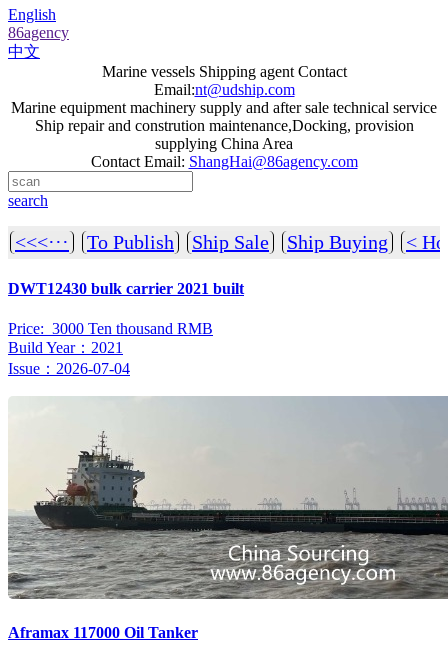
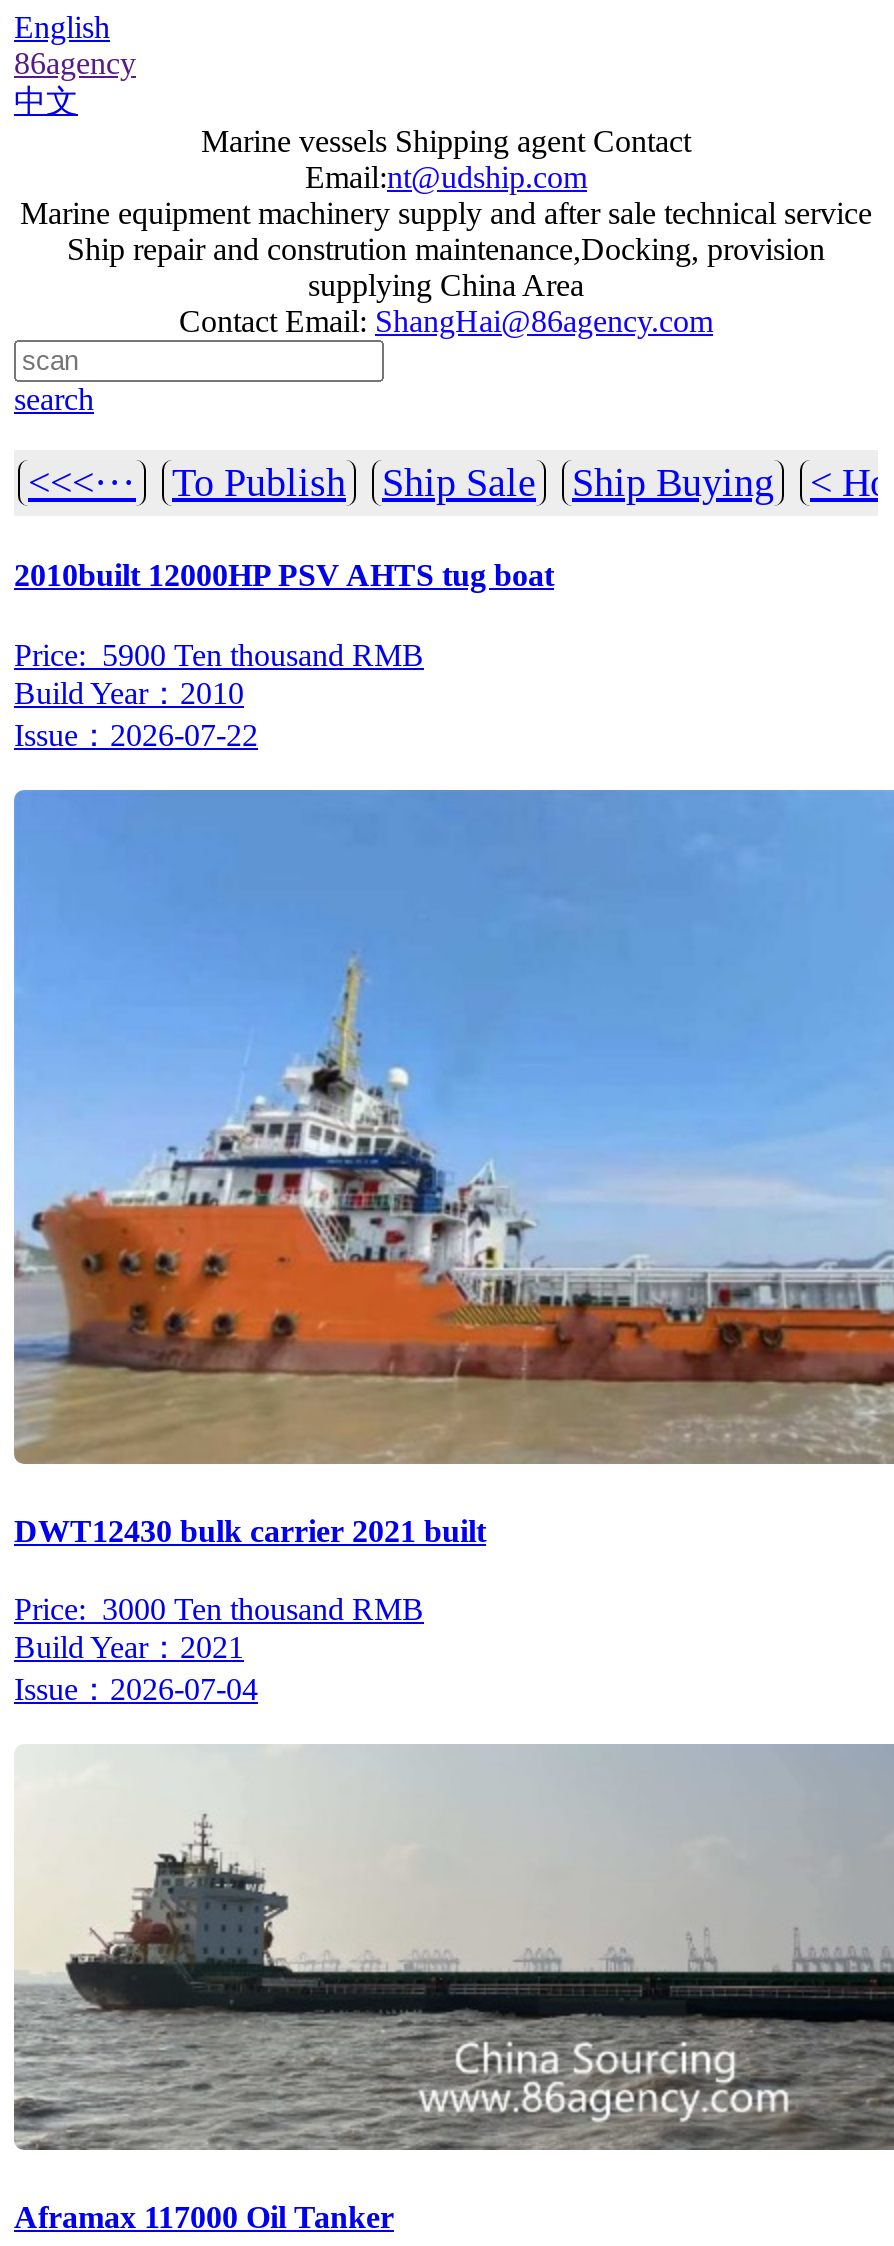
+ [image]

+ 2010built 12000HP PSV AHTS tug boat
+ Price: 5900 Ten thousand RMB
+ Build Year：2010
+ Issue：2026-07-22
